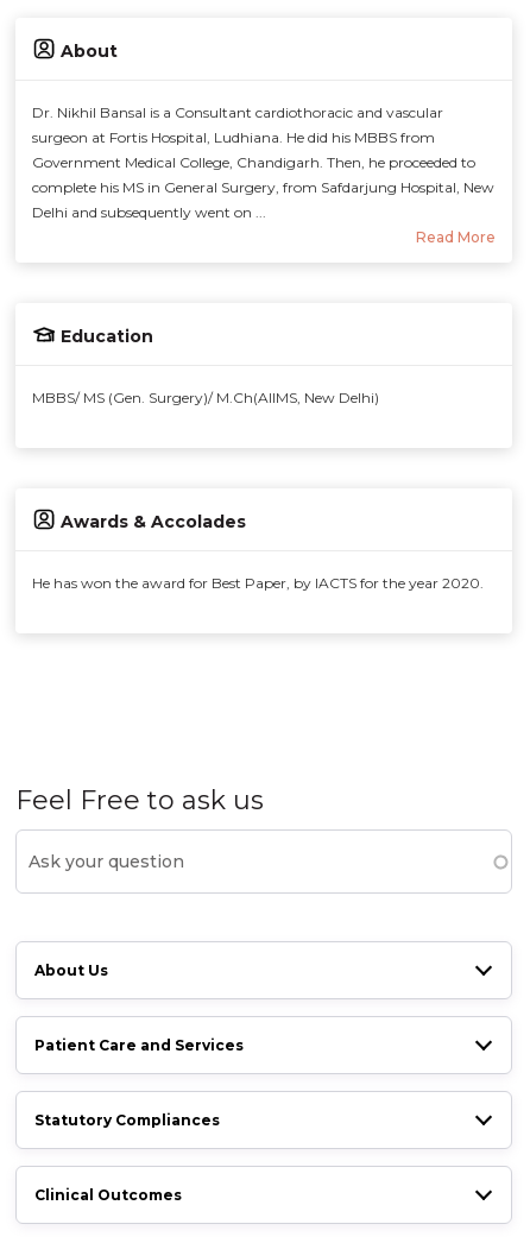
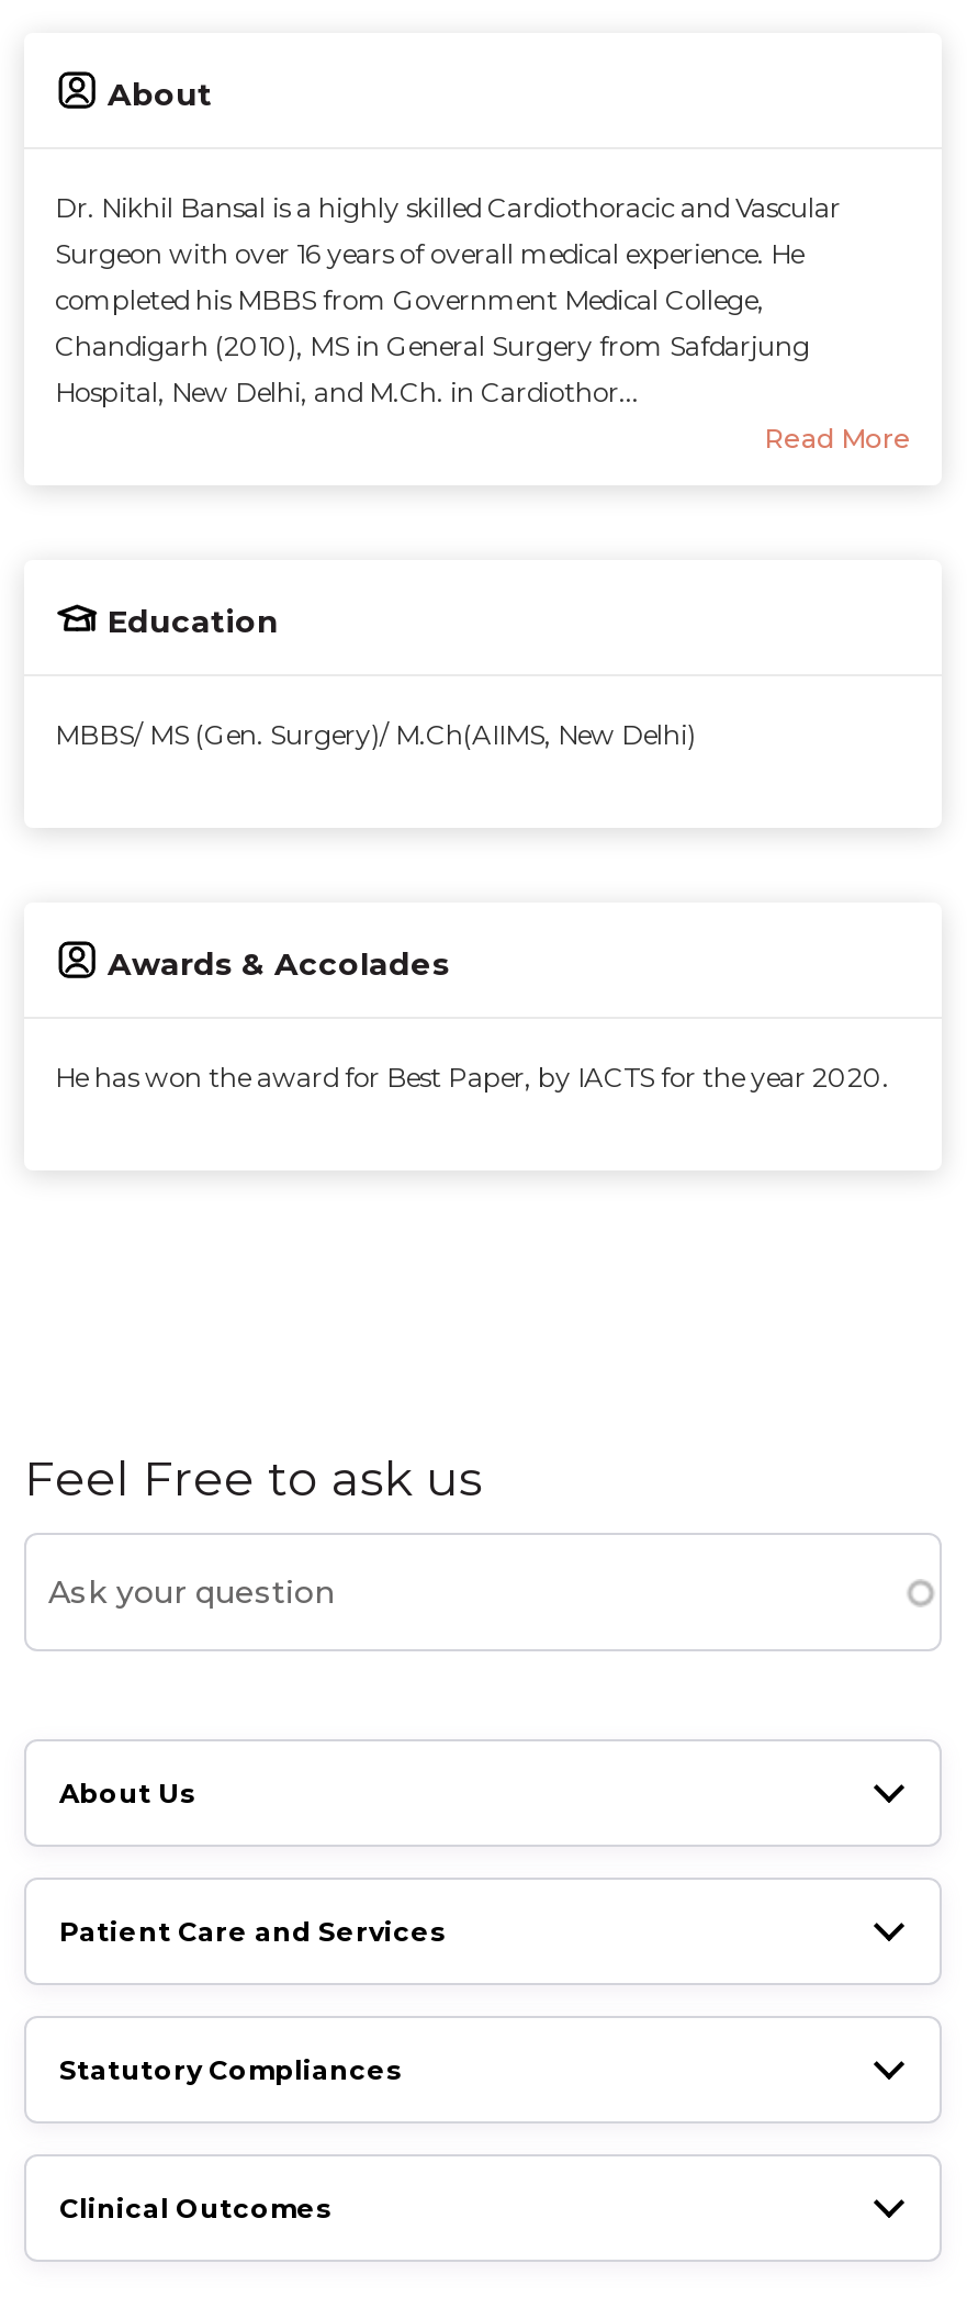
- Dr. Nikhil Bansal is a Consultant cardiothoracic and vascular
- surgeon at Fortis Hospital, Ludhiana. He did his MBBS from
- Government Medical College, Chandigarh. Then, he proceeded to
- complete his MS in General Surgery, from Safdarjung Hospital, New
- Delhi and subsequently went on ...
+ Dr. Nikhil Bansal is a highly skilled Cardiothoracic and Vascular
+ Surgeon with over 16 years of overall medical experience. He
+ completed his MBBS from Government Medical College,
+ Chandigarh (2010), MS in General Surgery from Safdarjung
+ Hospital, New Delhi, and M.Ch. in Cardiothor...
